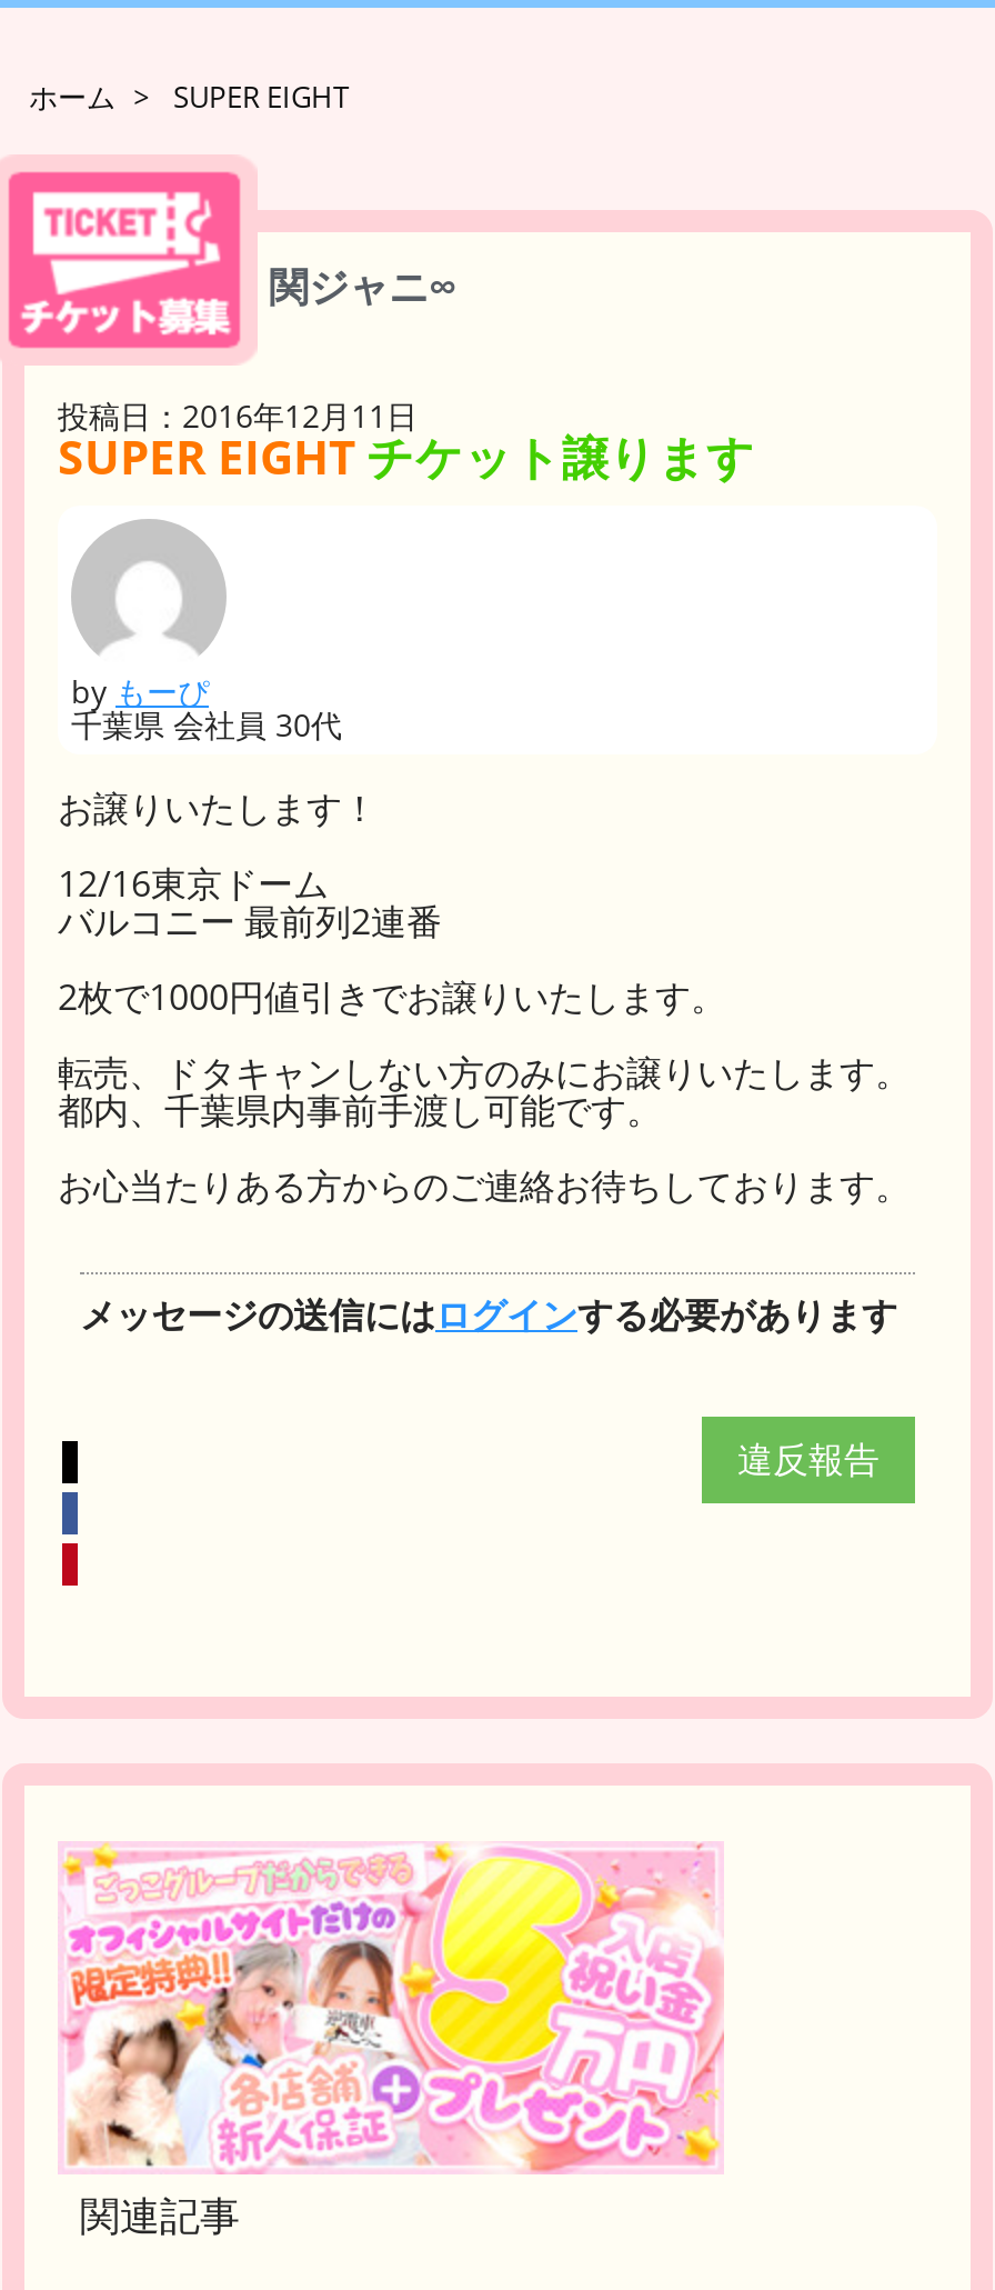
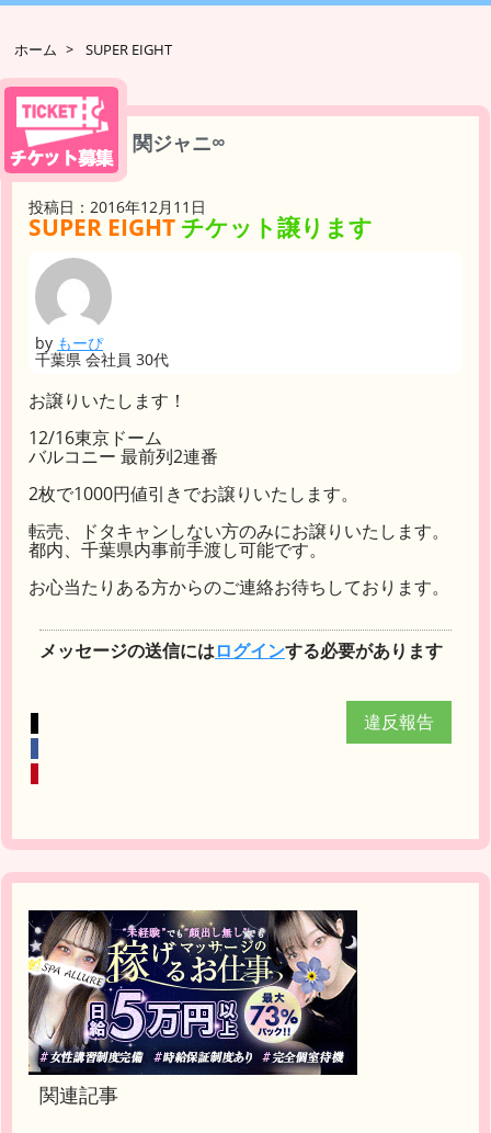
- [image]
+ [image]
